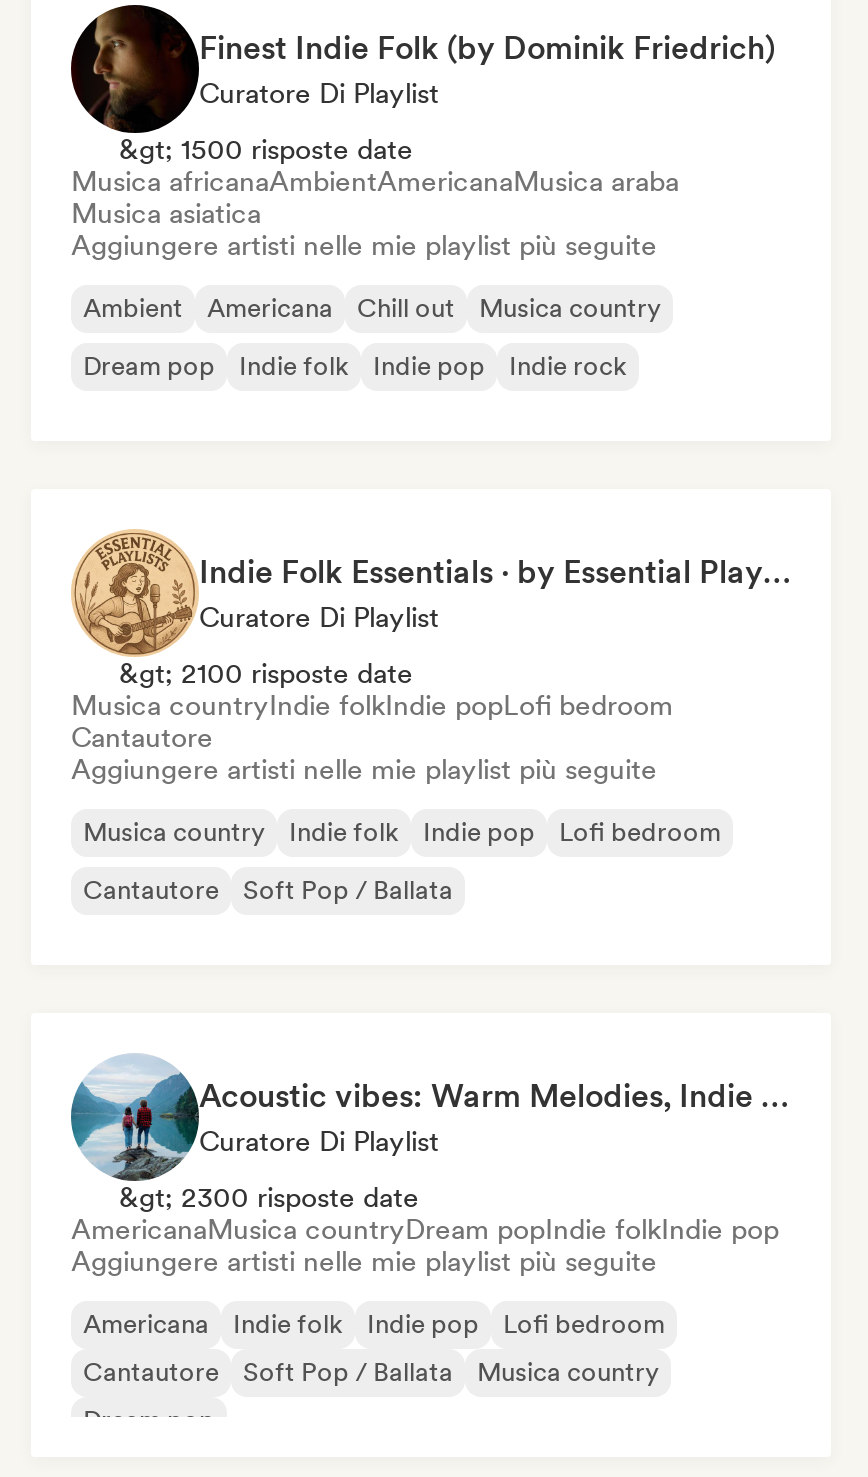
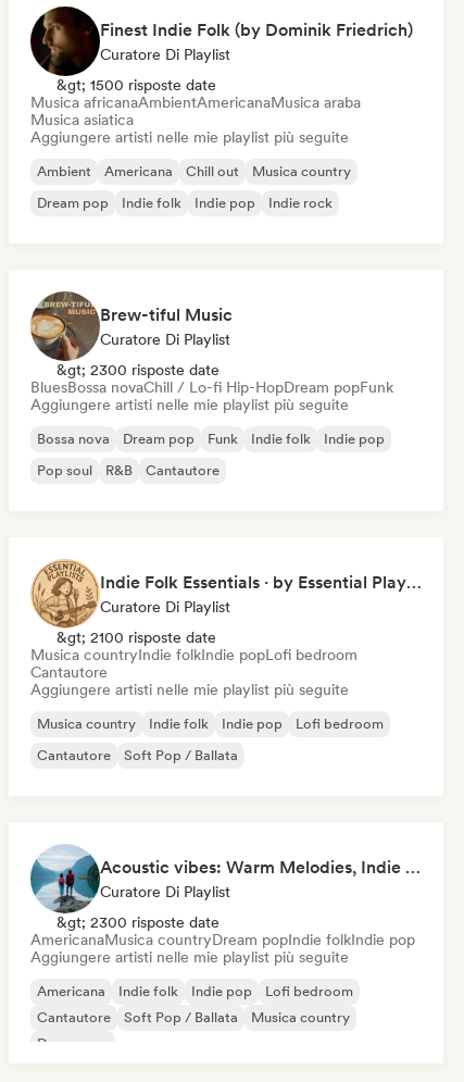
+ [image]
+ Brew-tiful Music
+ Curatore Di Playlist
+ &gt; 2300 risposte date
+ BluesBossa novaChill / Lo-fi Hip-HopDream popFunk
+ Aggiungere artisti nelle mie playlist più seguite
+ Bossa nova
+ Dream pop
+ Funk
+ Indie folk
+ Indie pop
+ Pop soul
+ R&B
+ Cantautore
